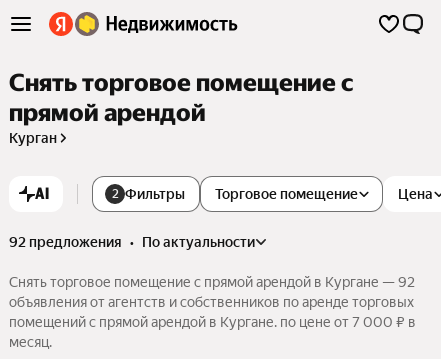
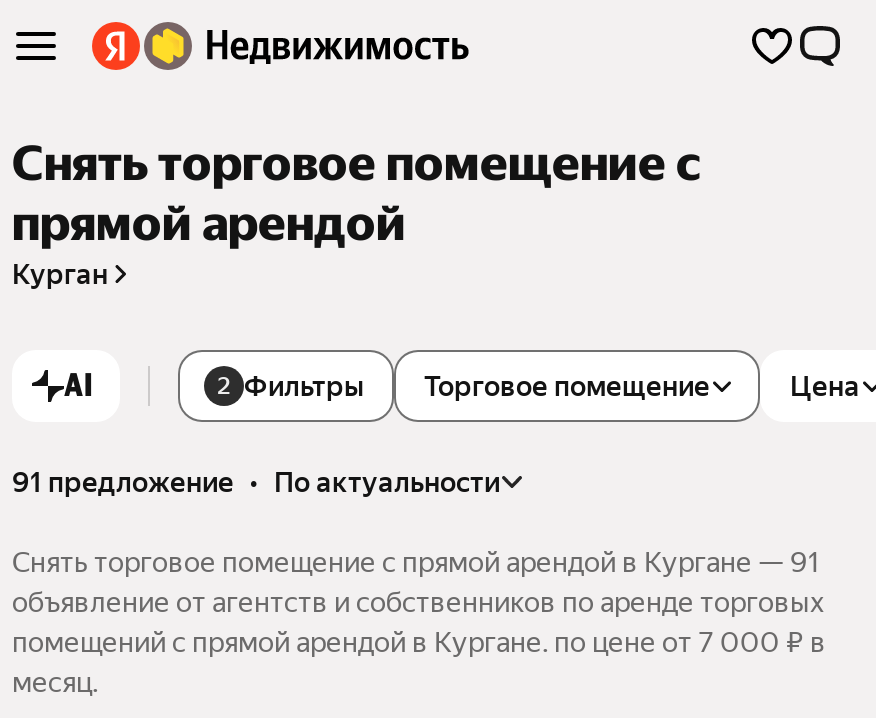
- 92 предложения • по актуальности
+ 91 предложение • по актуальности

- Снять торговое помещение с прямой арендой в Кургане — 92
+ Снять торговое помещение с прямой арендой в Кургане — 91

- объявления от агентств и собственников по аренде торговых
+ объявление от агентств и собственников по аренде торговых
